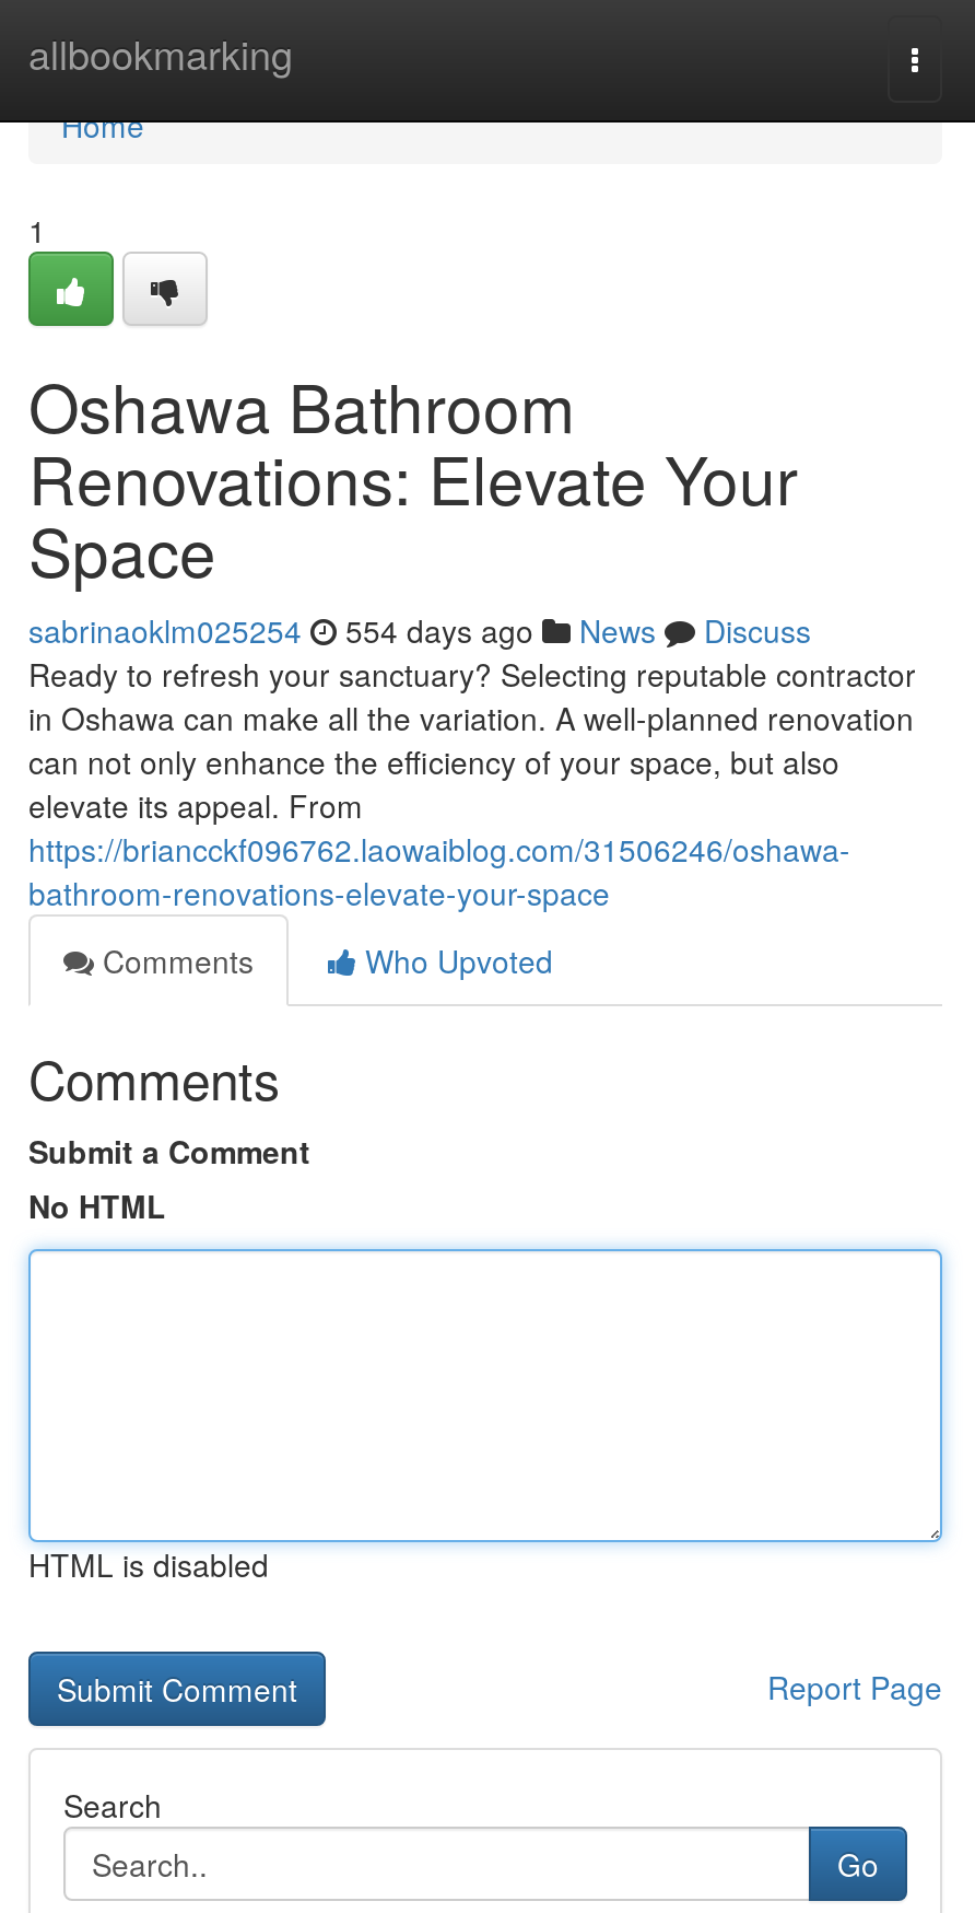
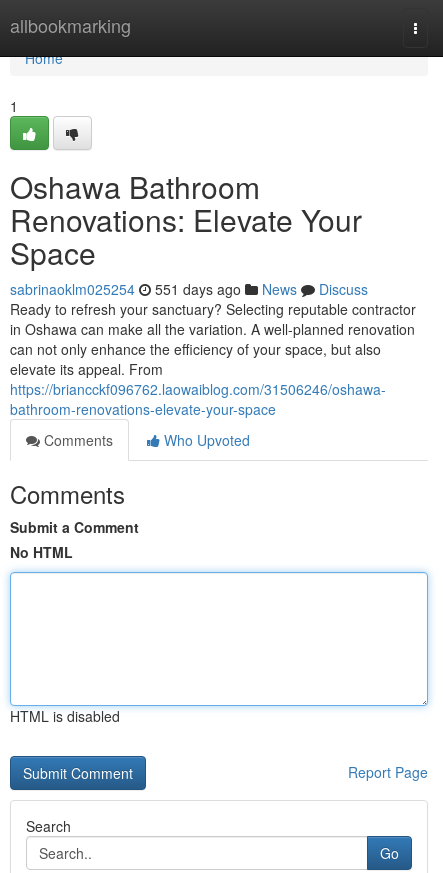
- sabrinaoklm025254 554 days ago News Discuss
+ sabrinaoklm025254 551 days ago News Discuss
